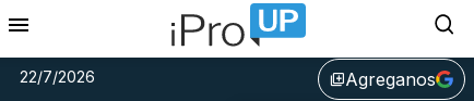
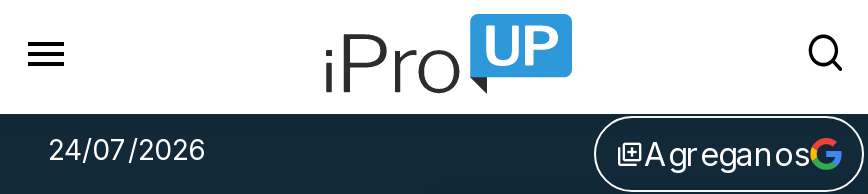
- 22/7/2026
+ 24/07/2026
